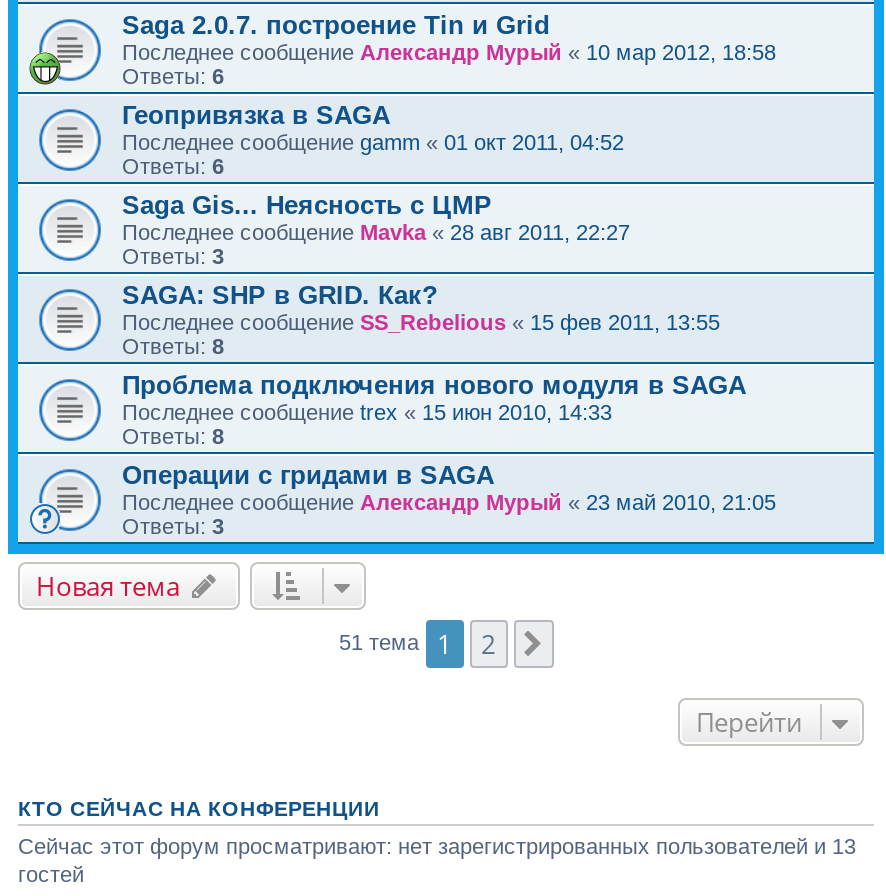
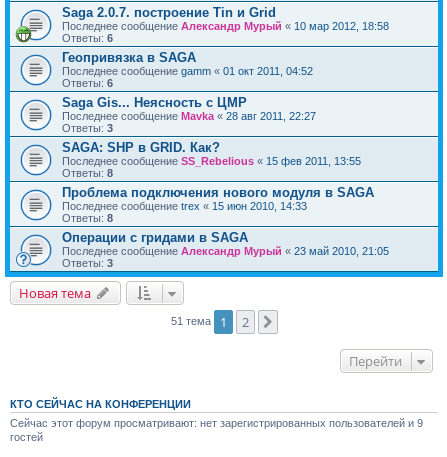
- Сейчас этот форум просматривают: нет зарегистрированных пользователей и 13
+ Сейчас этот форум просматривают: нет зарегистрированных пользователей и 9
